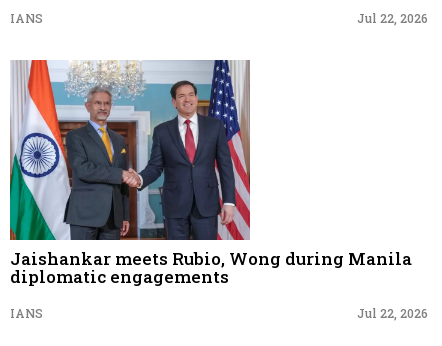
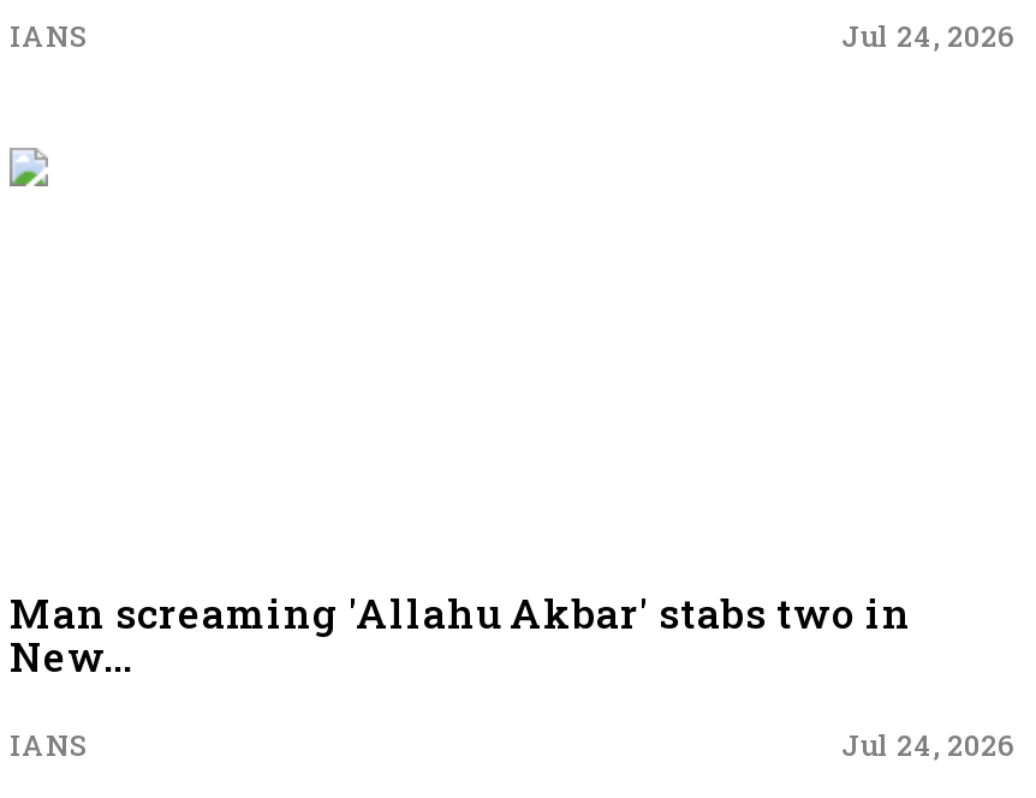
- Jul 22, 2026
+ Jul 24, 2026

- [image]

- Jaishankar meets Rubio, Wong during Manila
- diplomatic engagements
+ Man screaming 'Allahu Akbar' stabs two in
+ New...

- Jul 22, 2026
+ Jul 24, 2026
